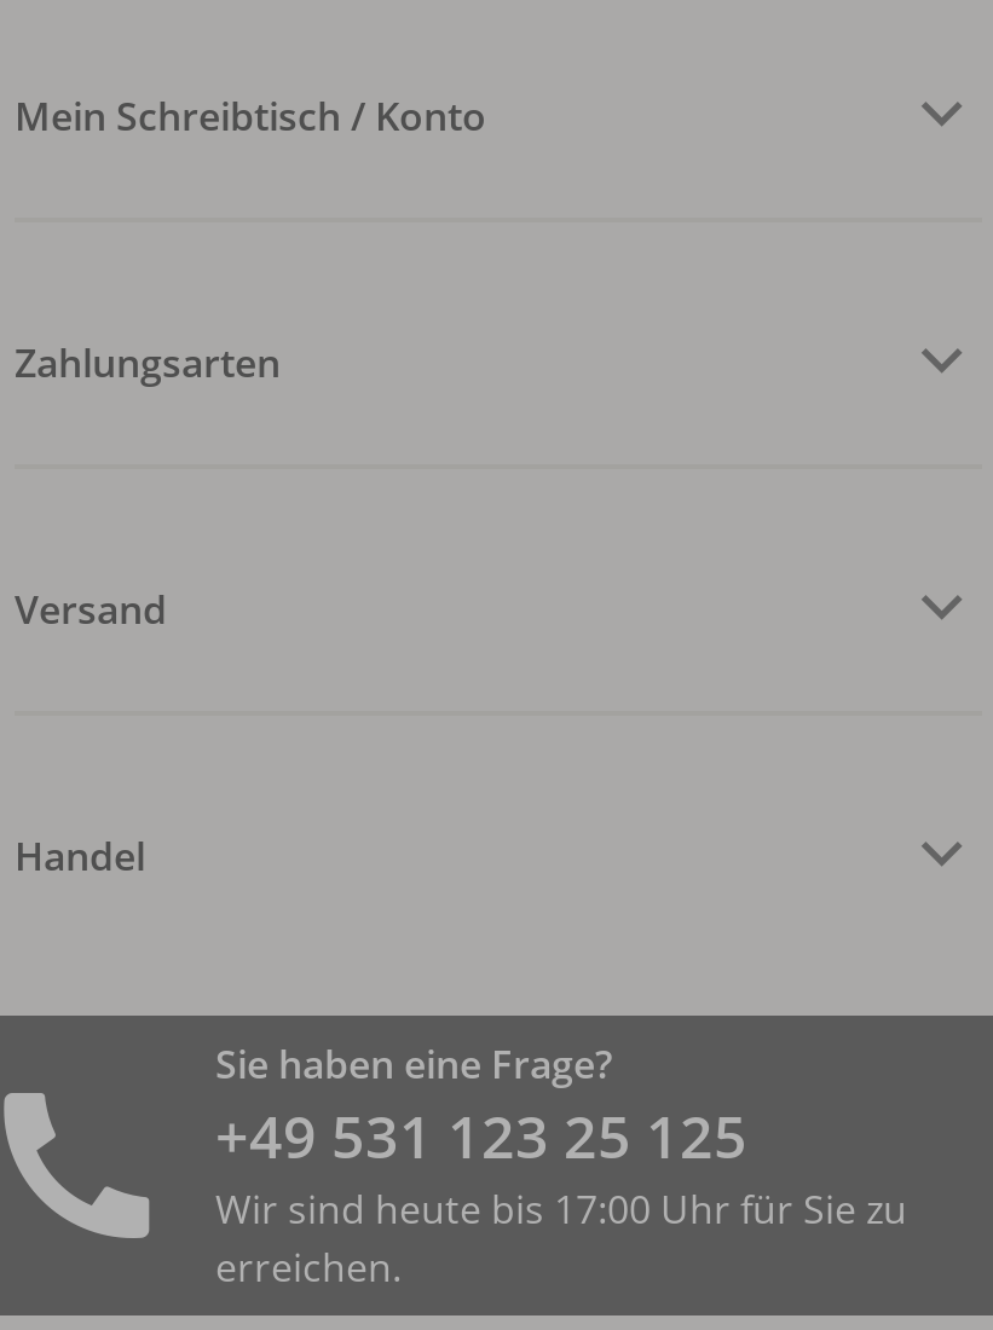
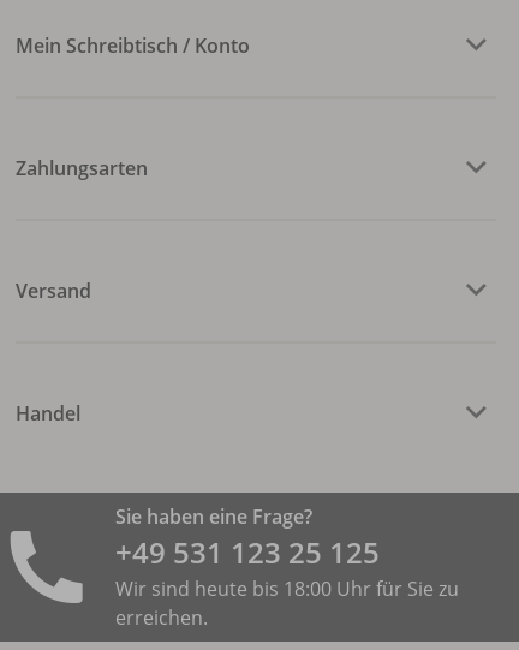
- Wir sind heute bis 17:00 Uhr für Sie zu
+ Wir sind heute bis 18:00 Uhr für Sie zu
